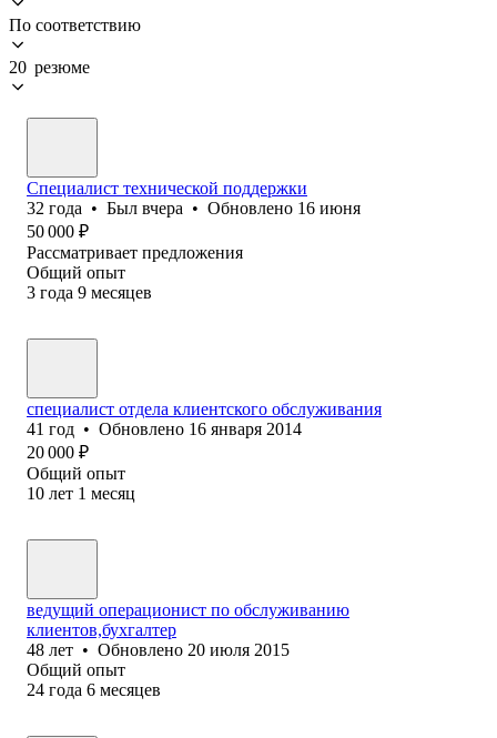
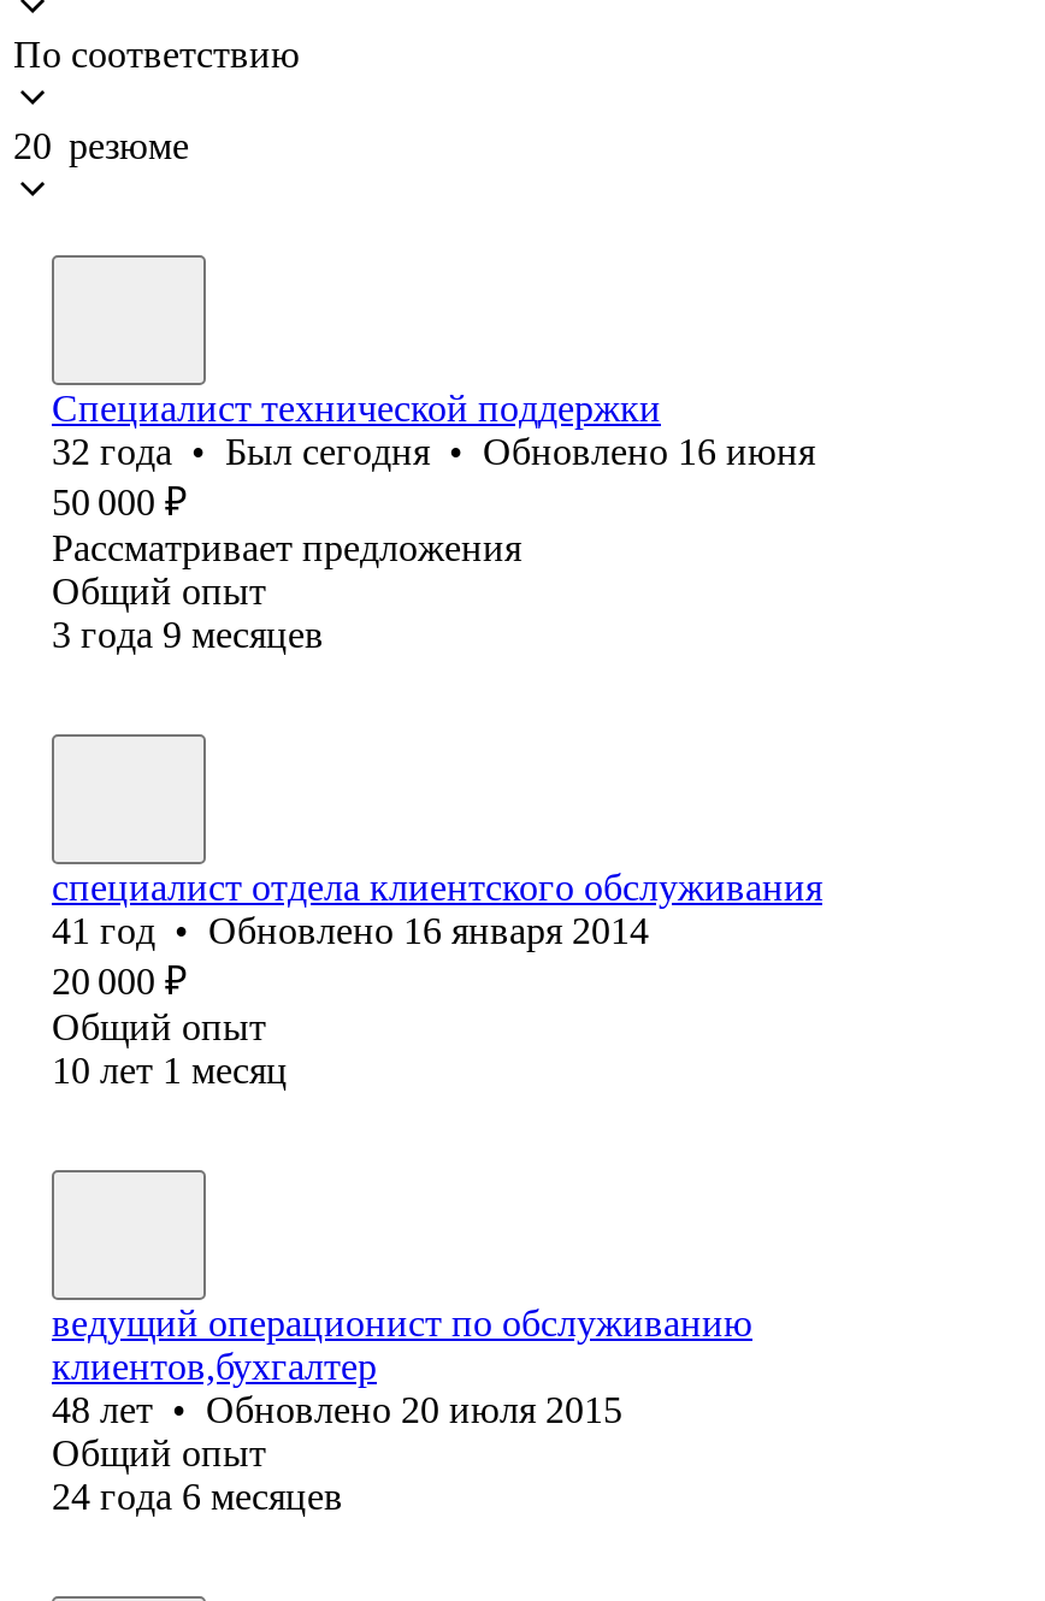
- 32 года • Был вчера • Обновлено 16 июня
+ 32 года • Был сегодня • Обновлено 16 июня
